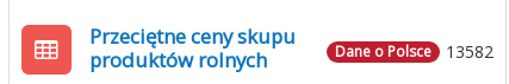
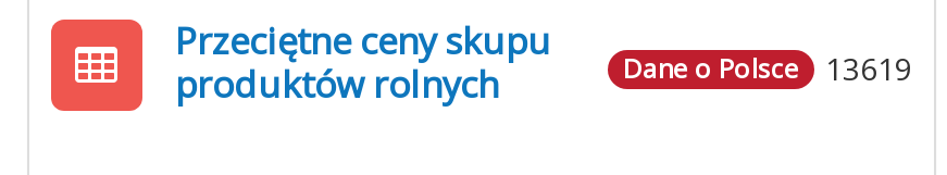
- Dane o Polsce 13582
+ Dane o Polsce 13619
